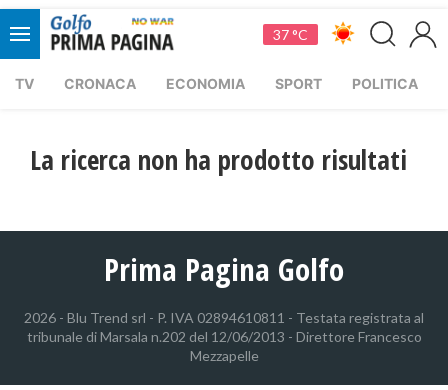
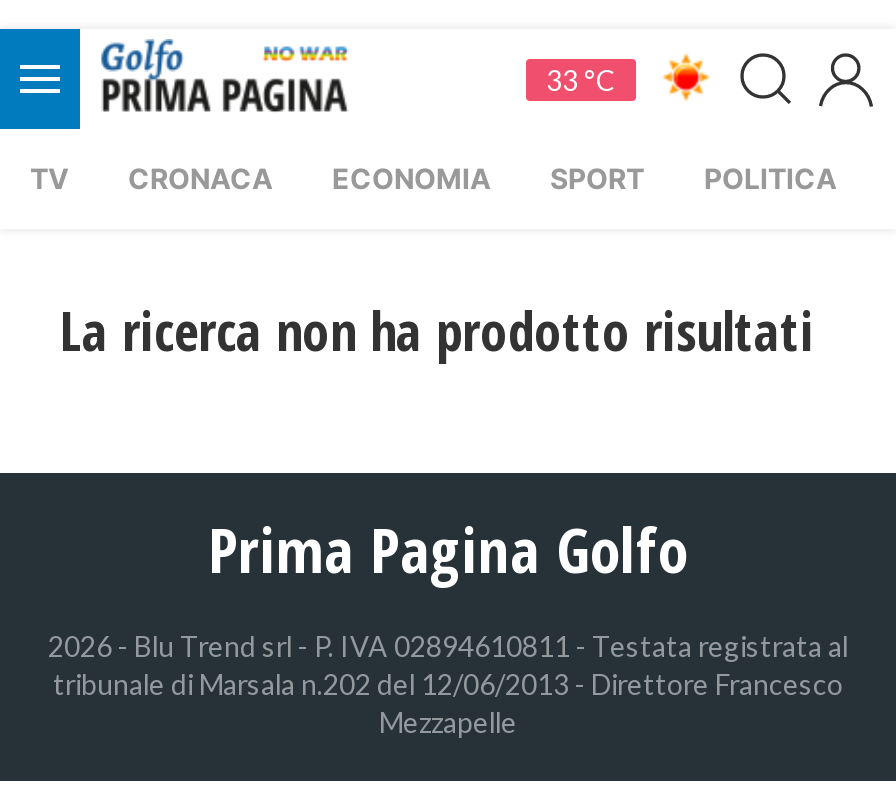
- 37 °C
+ 33 °C
